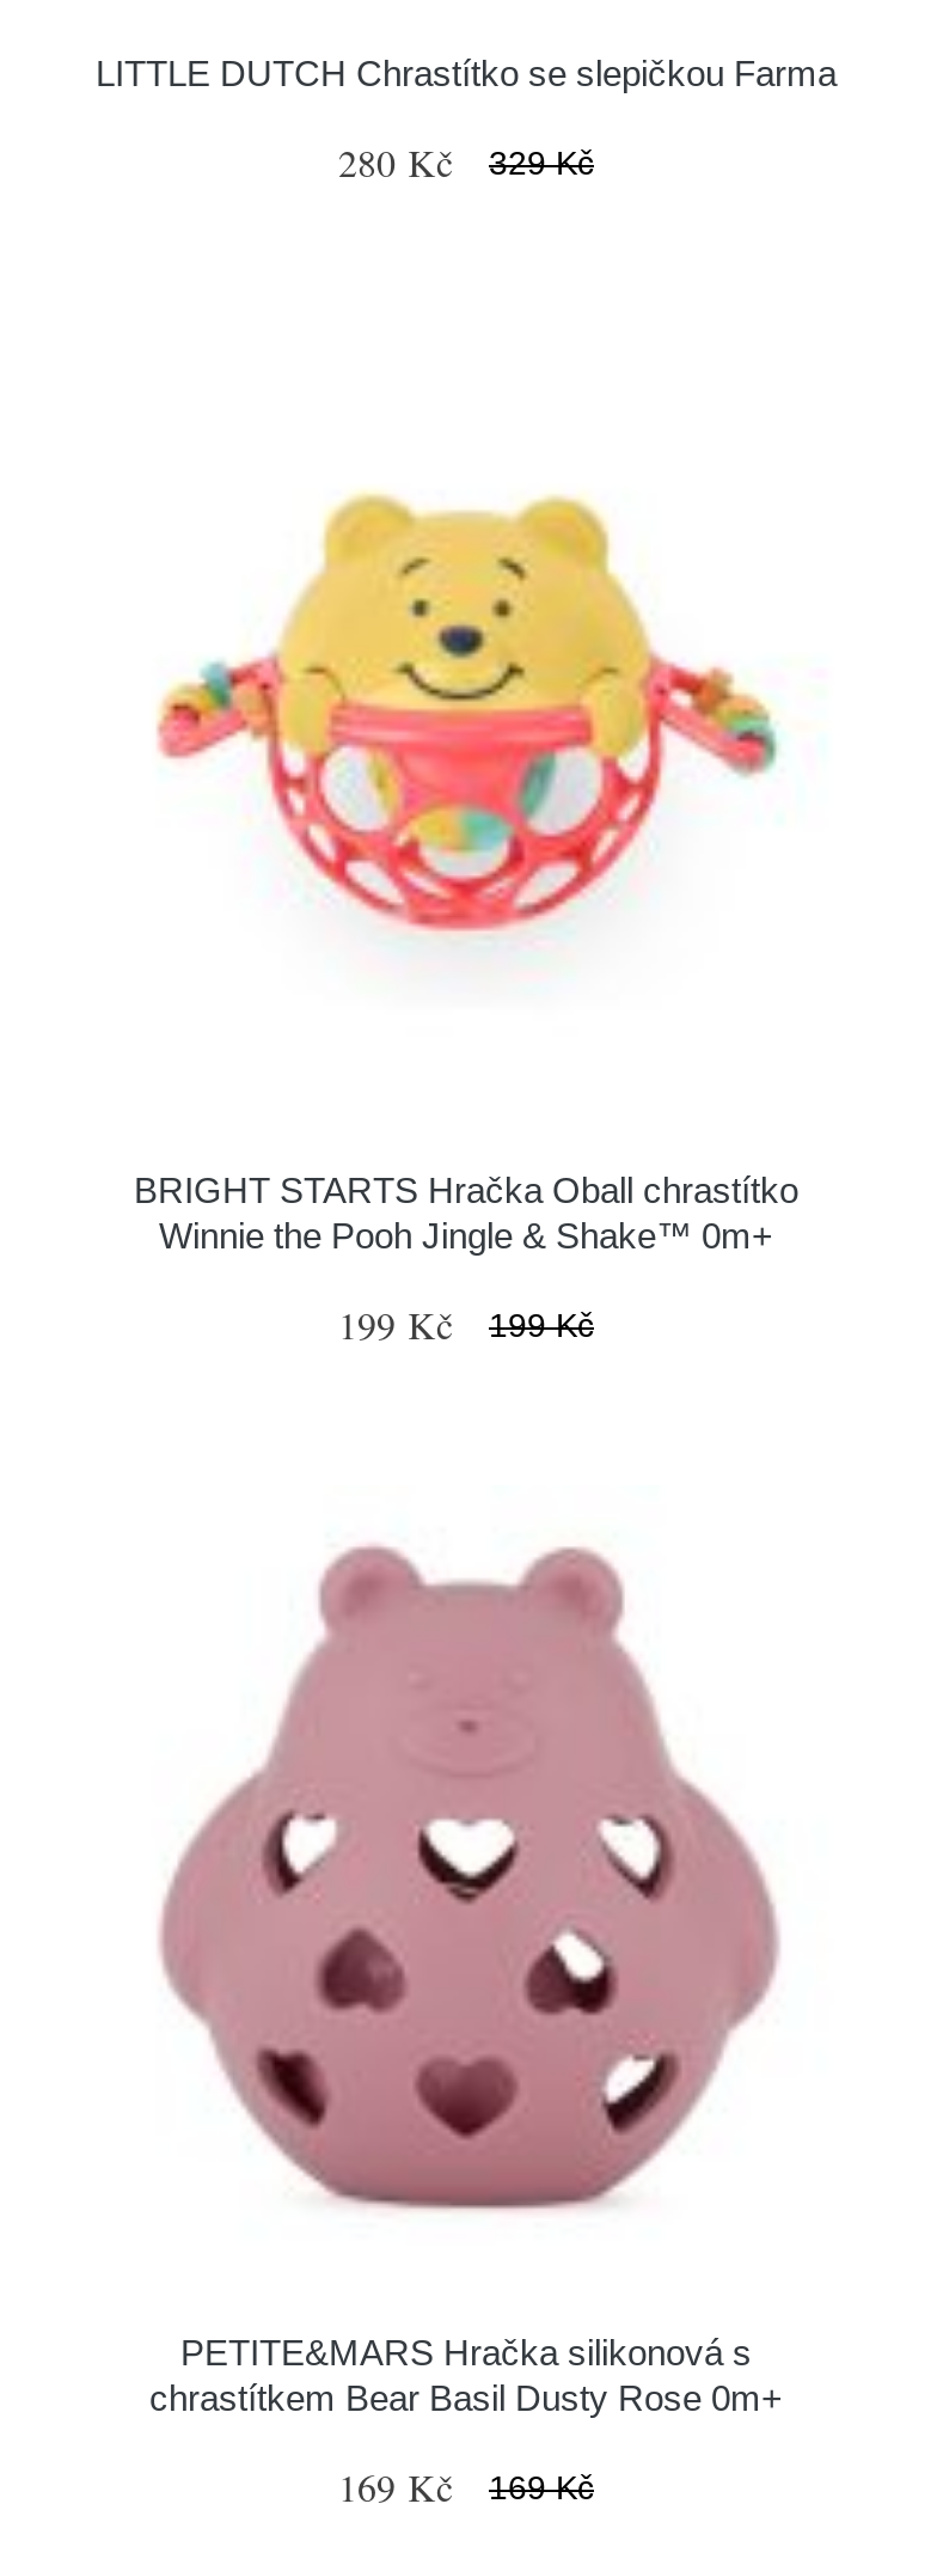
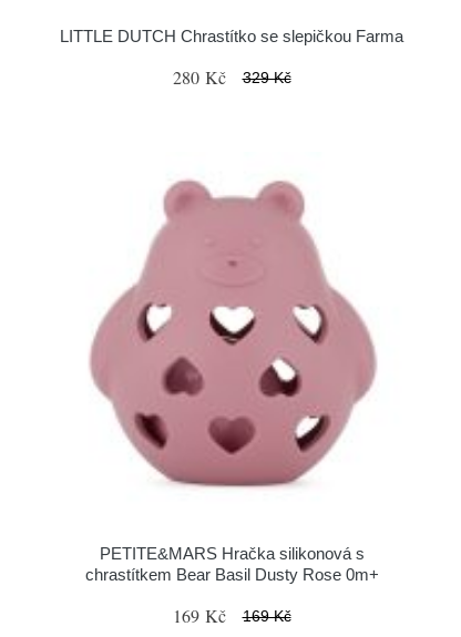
- [image]

- BRIGHT STARTS Hračka Oball chrastítko
- Winnie the Pooh Jingle & Shake™ 0m+
- 199 Kč
- 199 Kč
